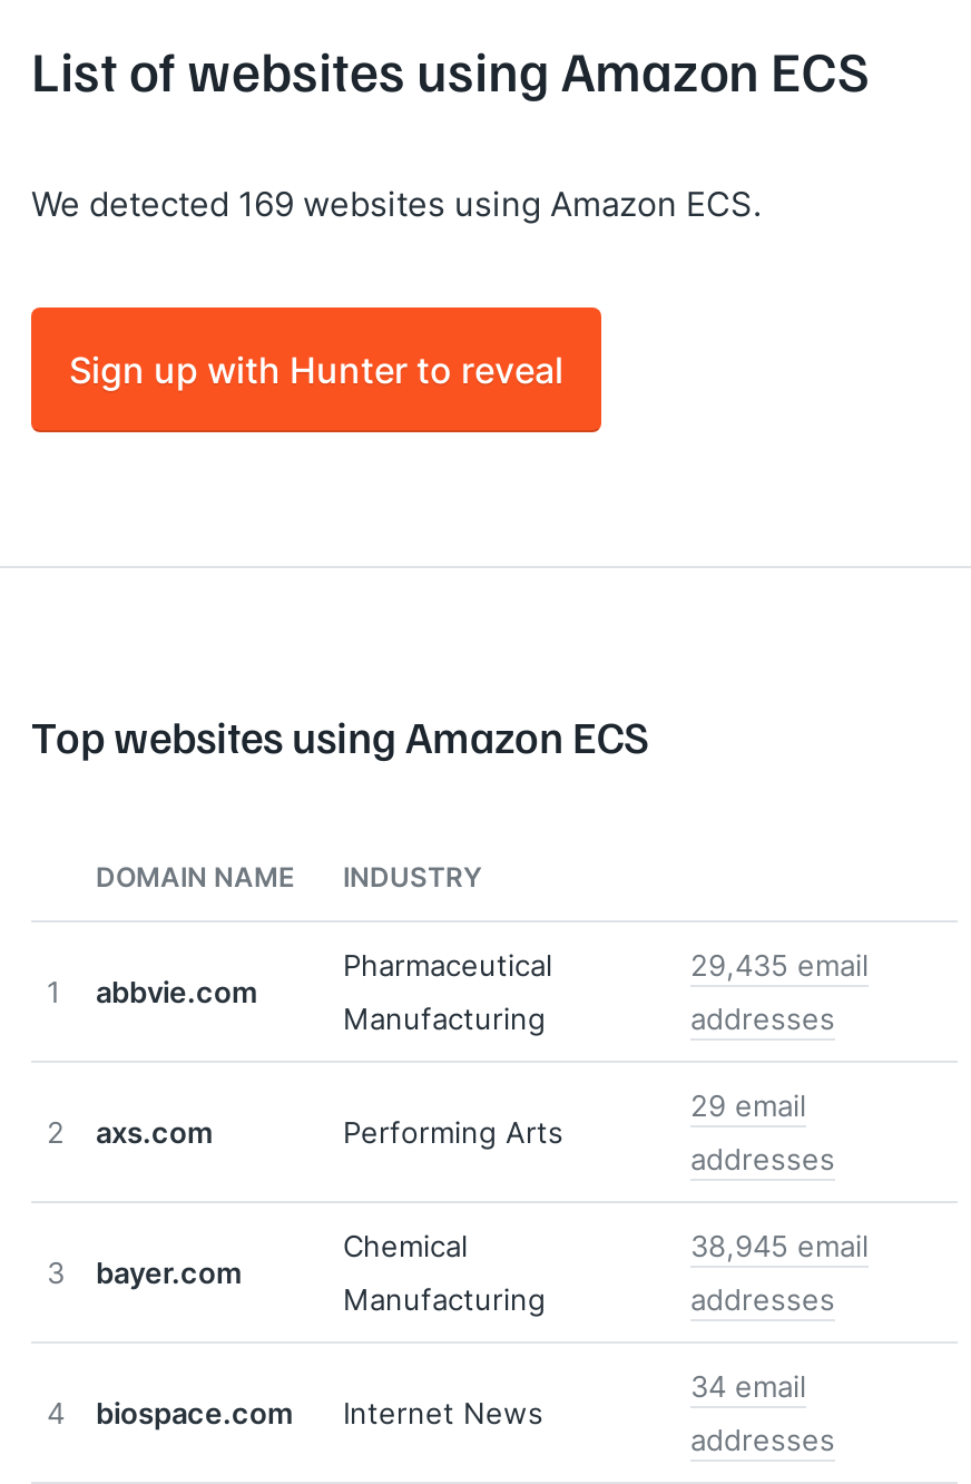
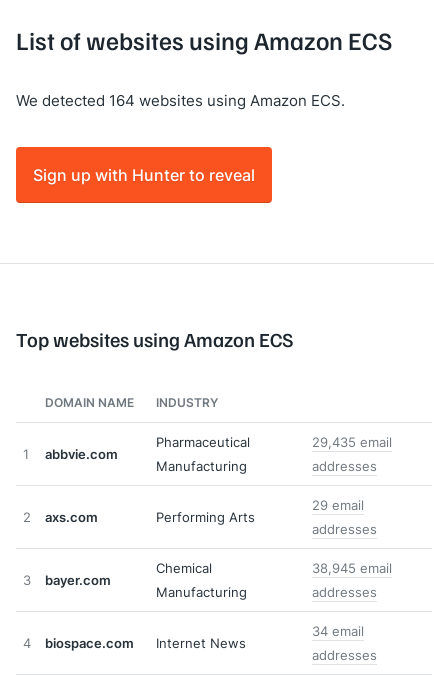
- We detected 169 websites using Amazon ECS.
+ We detected 164 websites using Amazon ECS.
